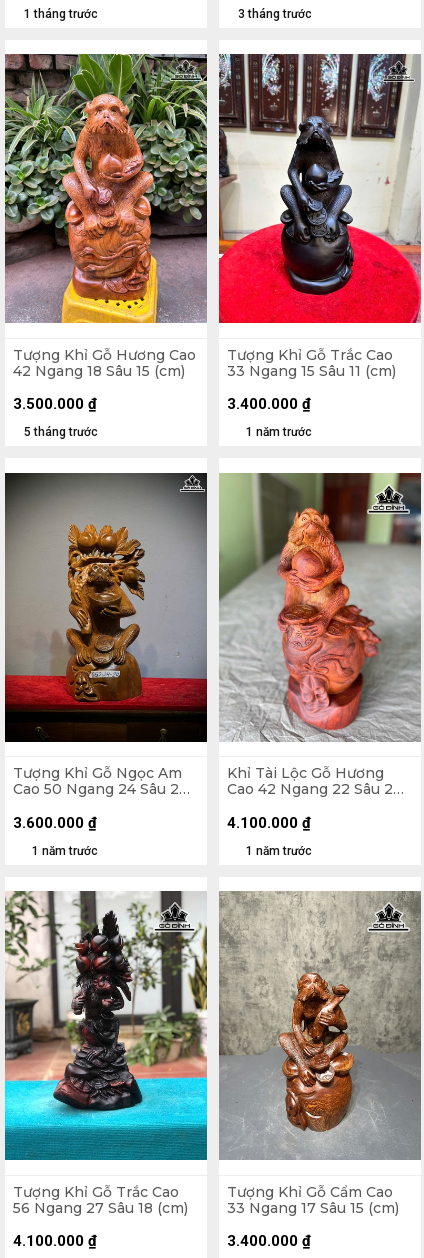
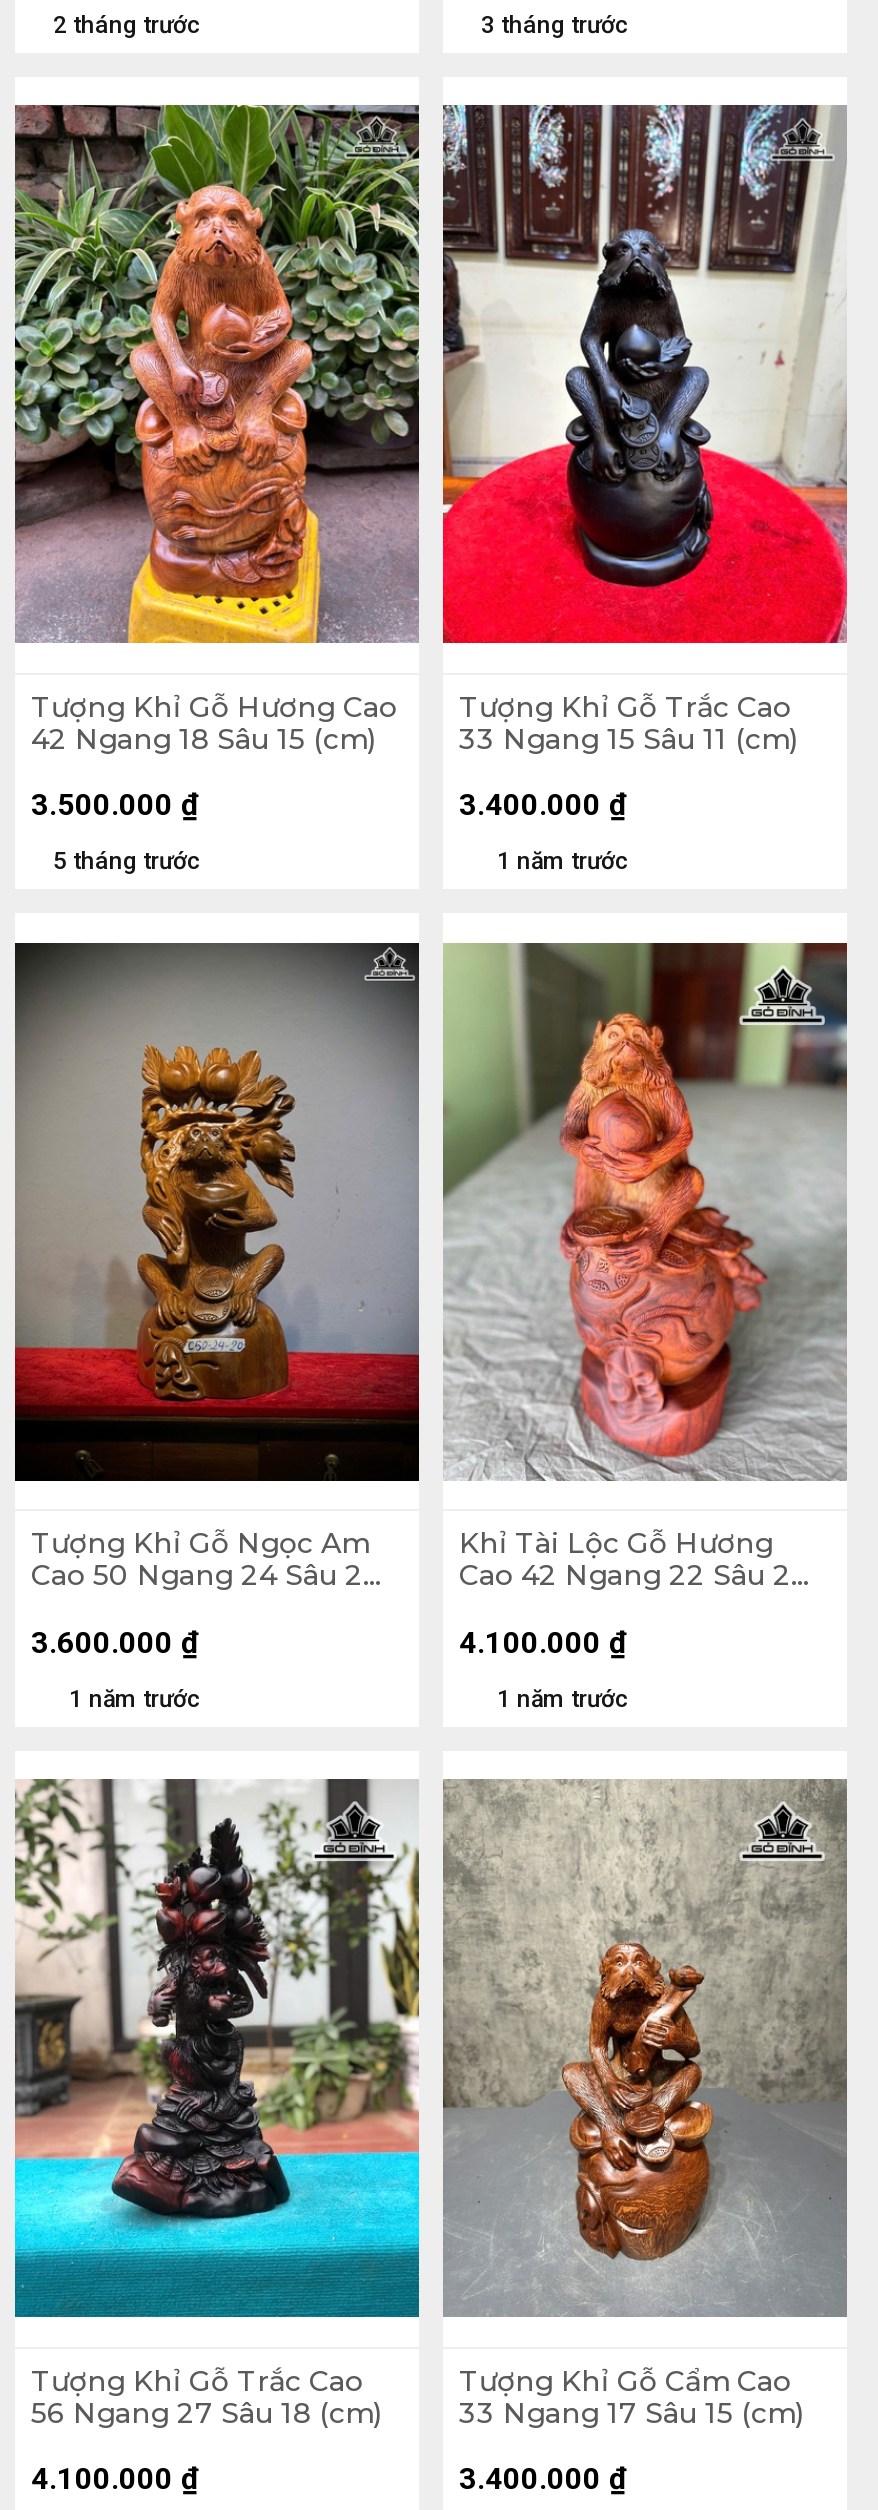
- 1 tháng trước
+ 2 tháng trước
